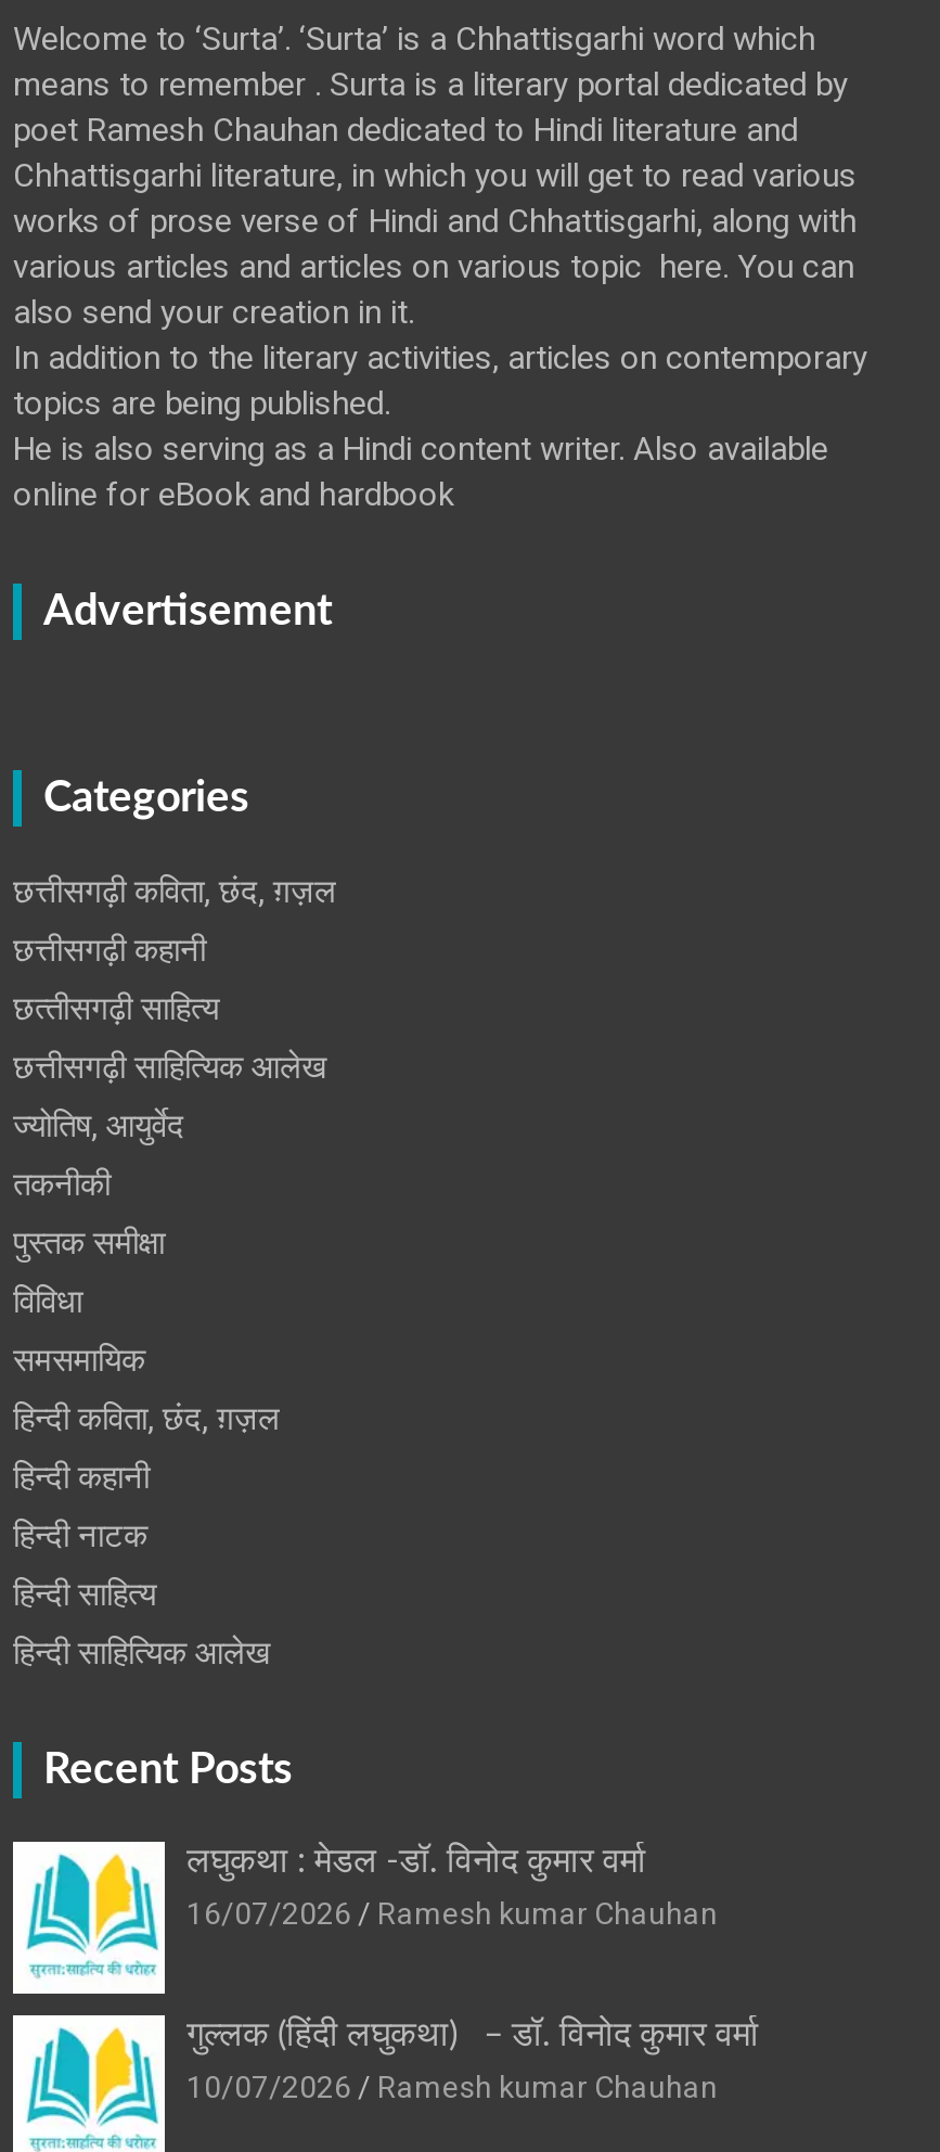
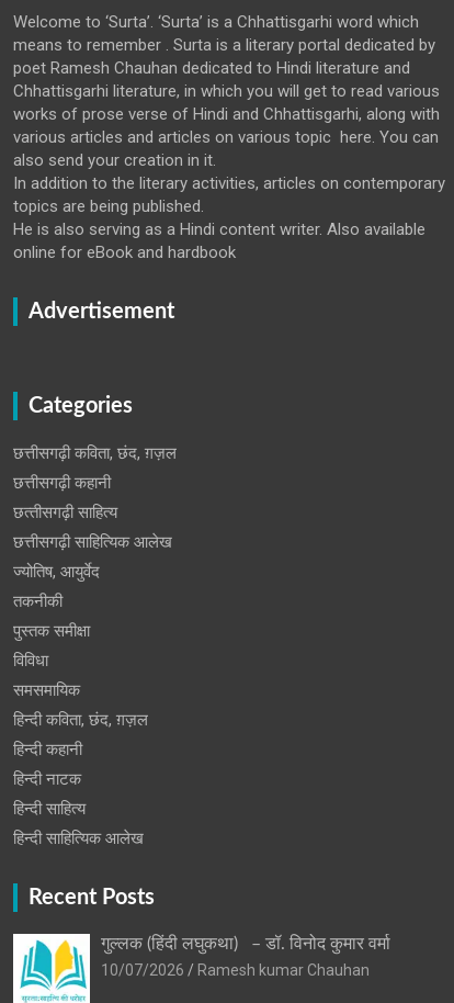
- लघुकथा : मेडल -डॉ. विनोद कुमार वर्मा
- 16/07/2026
- Ramesh kumar Chauhan
